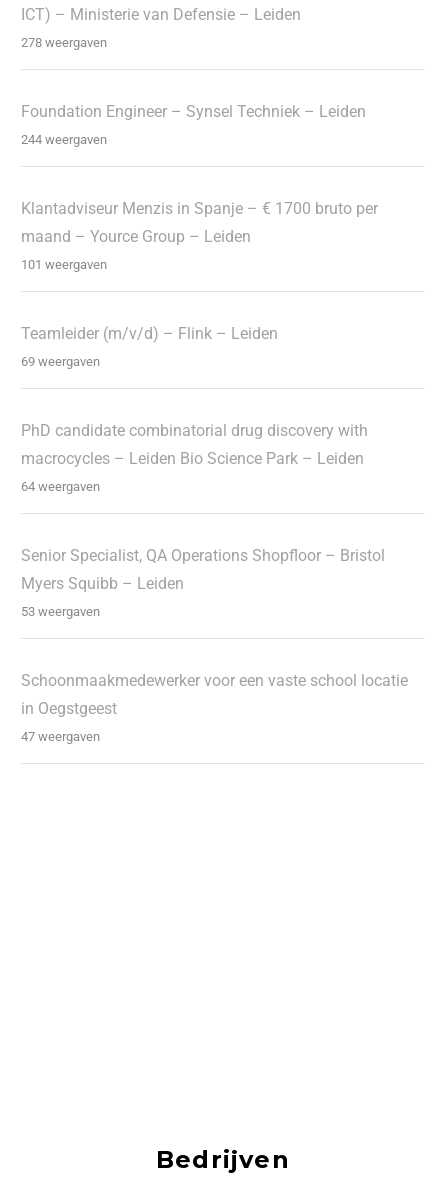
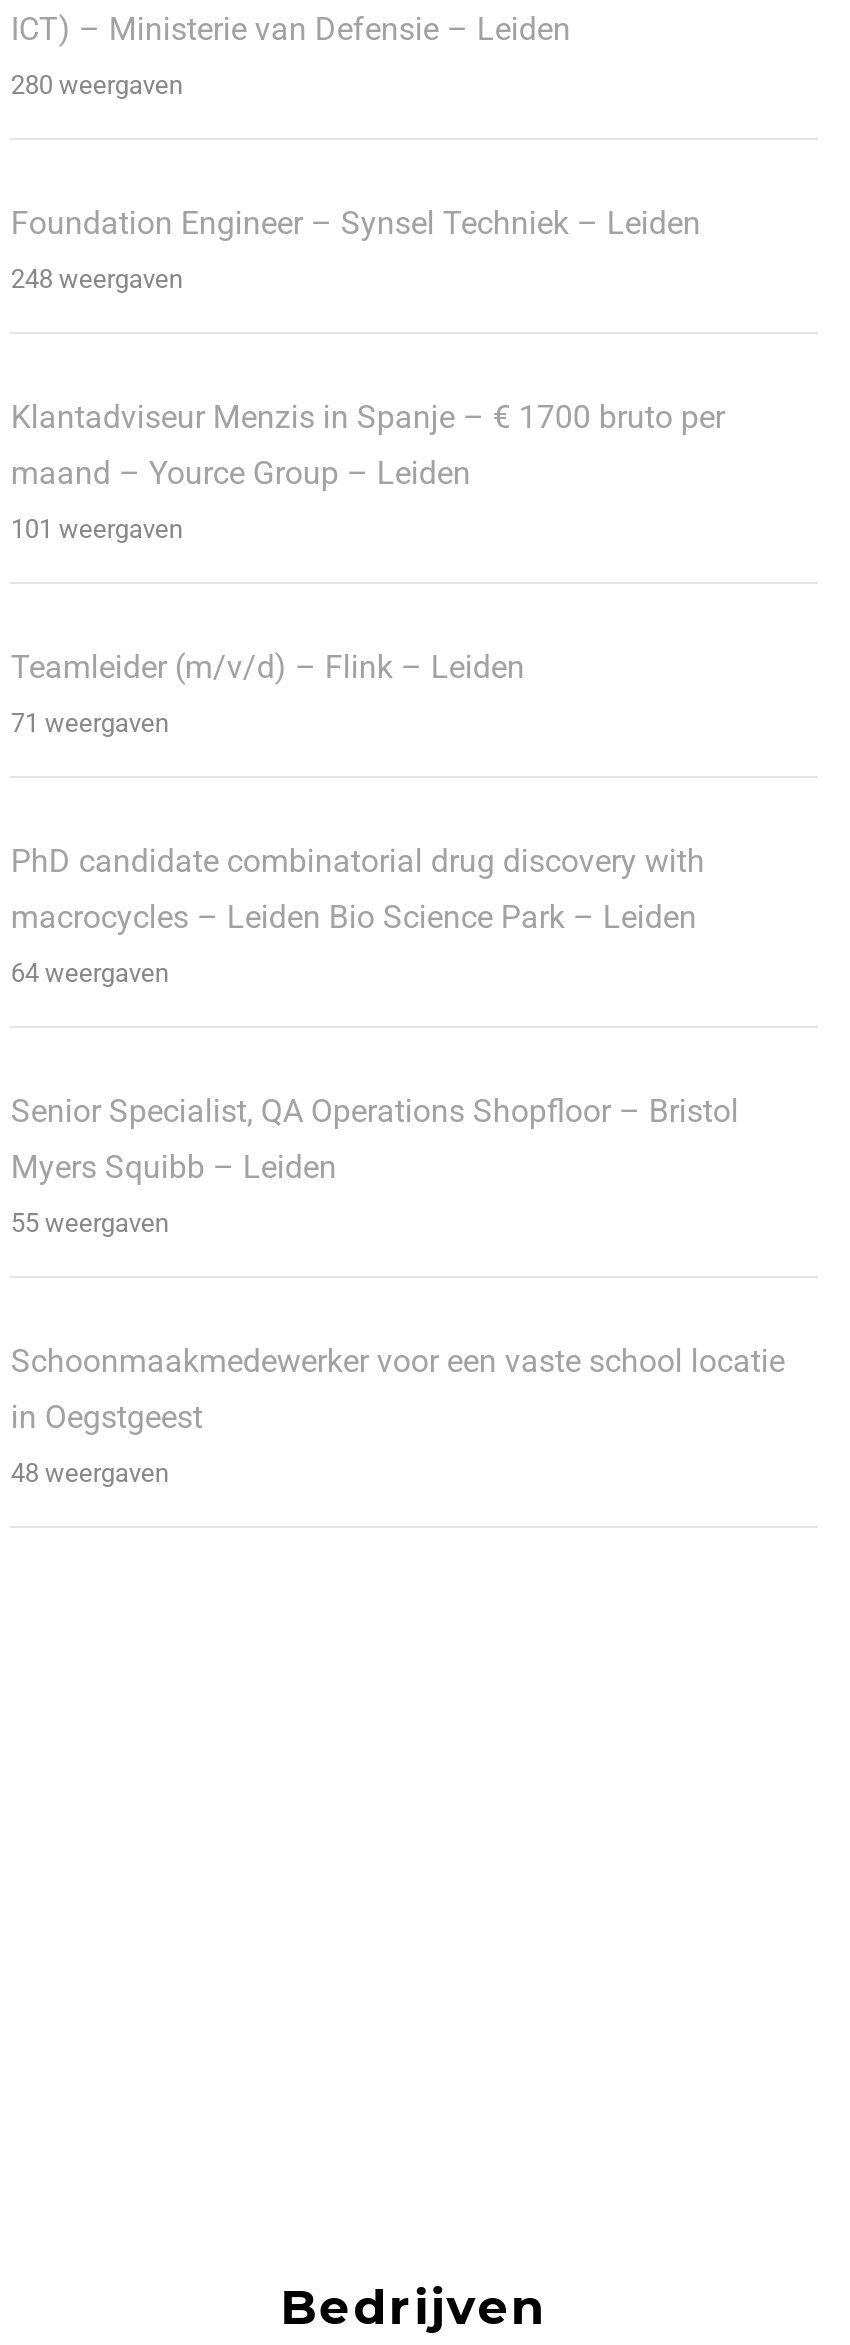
- 278 weergaven
+ 280 weergaven

- 244 weergaven
+ 248 weergaven

- 69 weergaven
+ 71 weergaven

- 53 weergaven
+ 55 weergaven

- 47 weergaven
+ 48 weergaven
